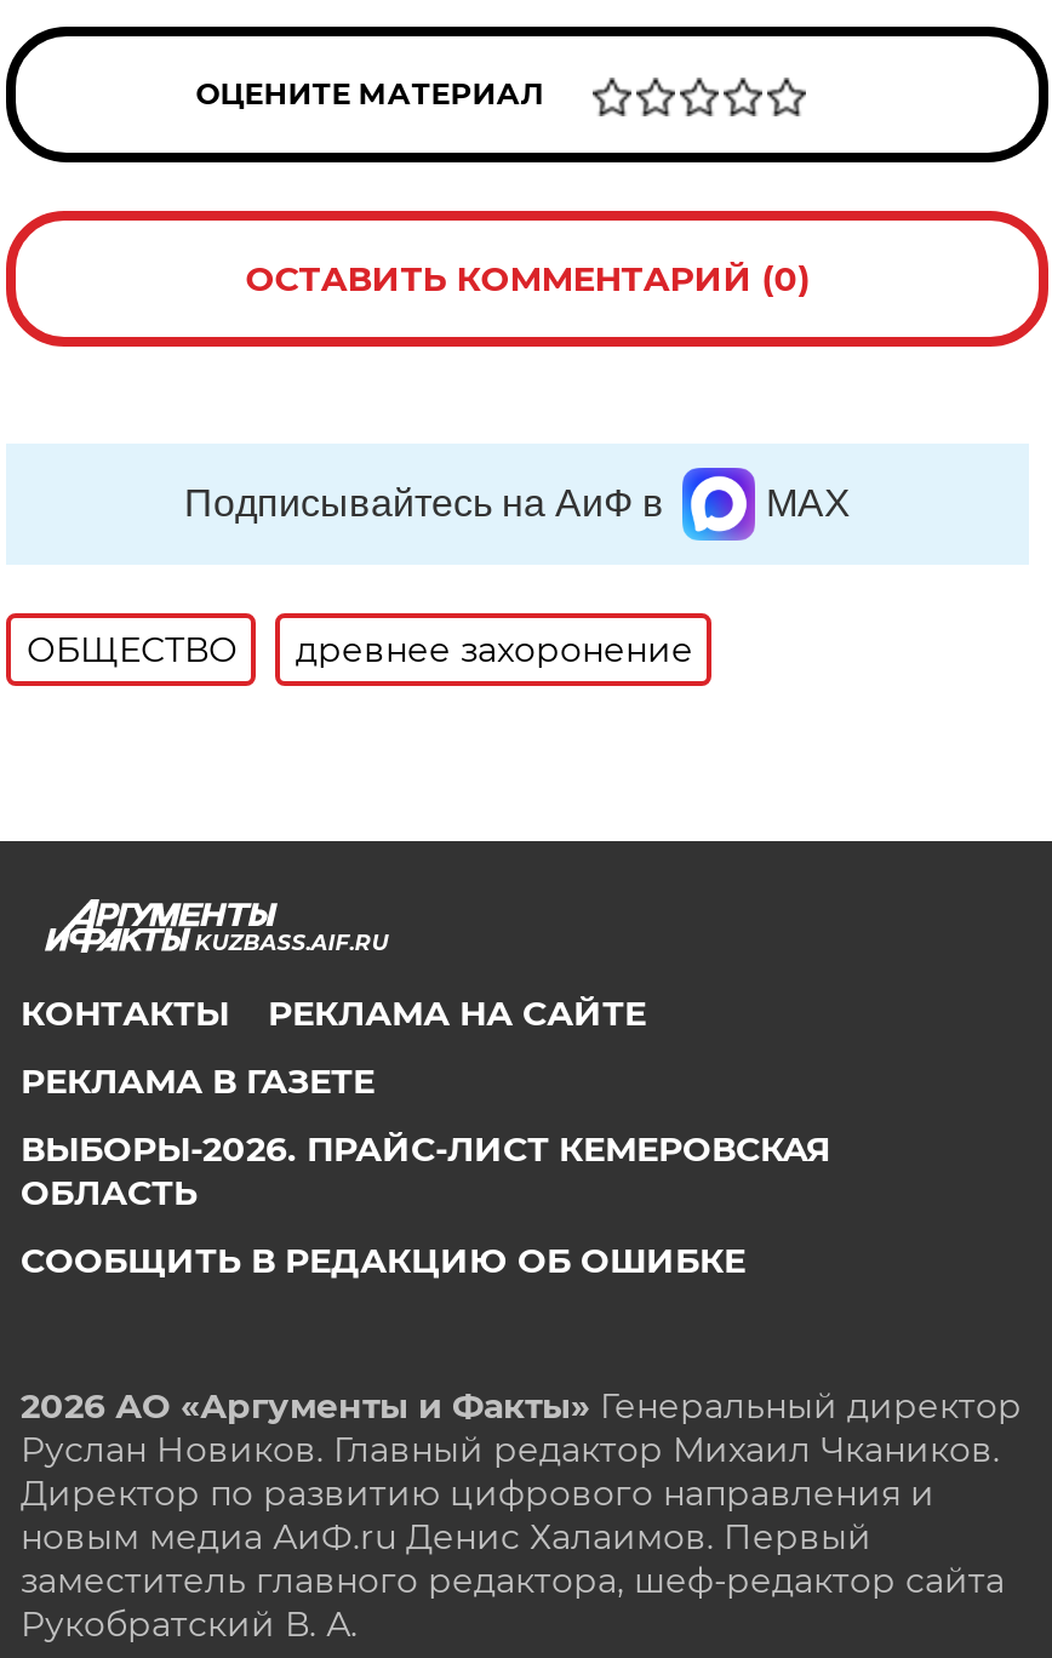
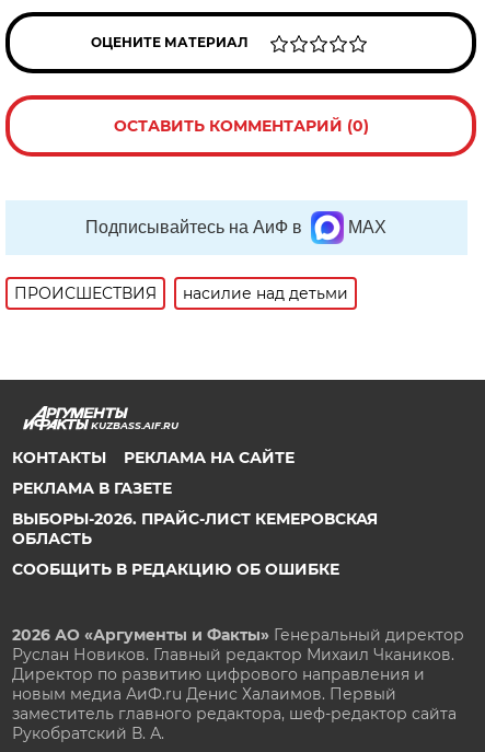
- ОБЩЕСТВО
- древнее захоронение
+ ПРОИСШЕСТВИЯ
+ насилие над детьми
